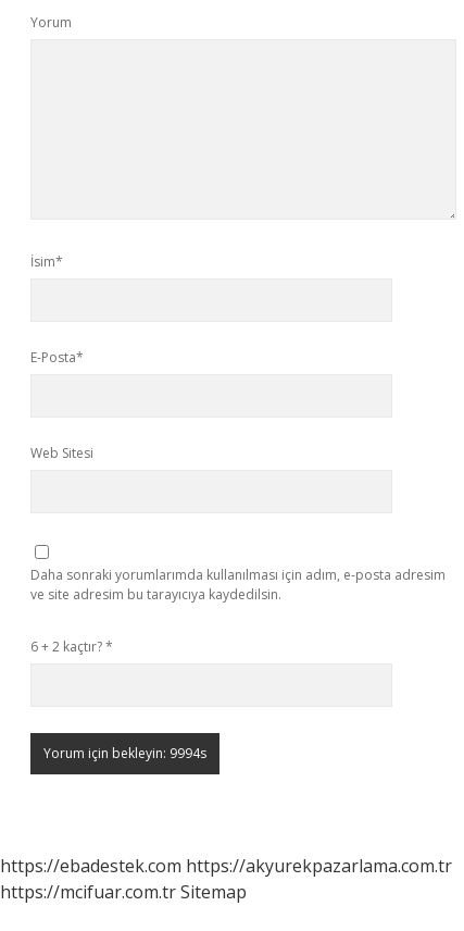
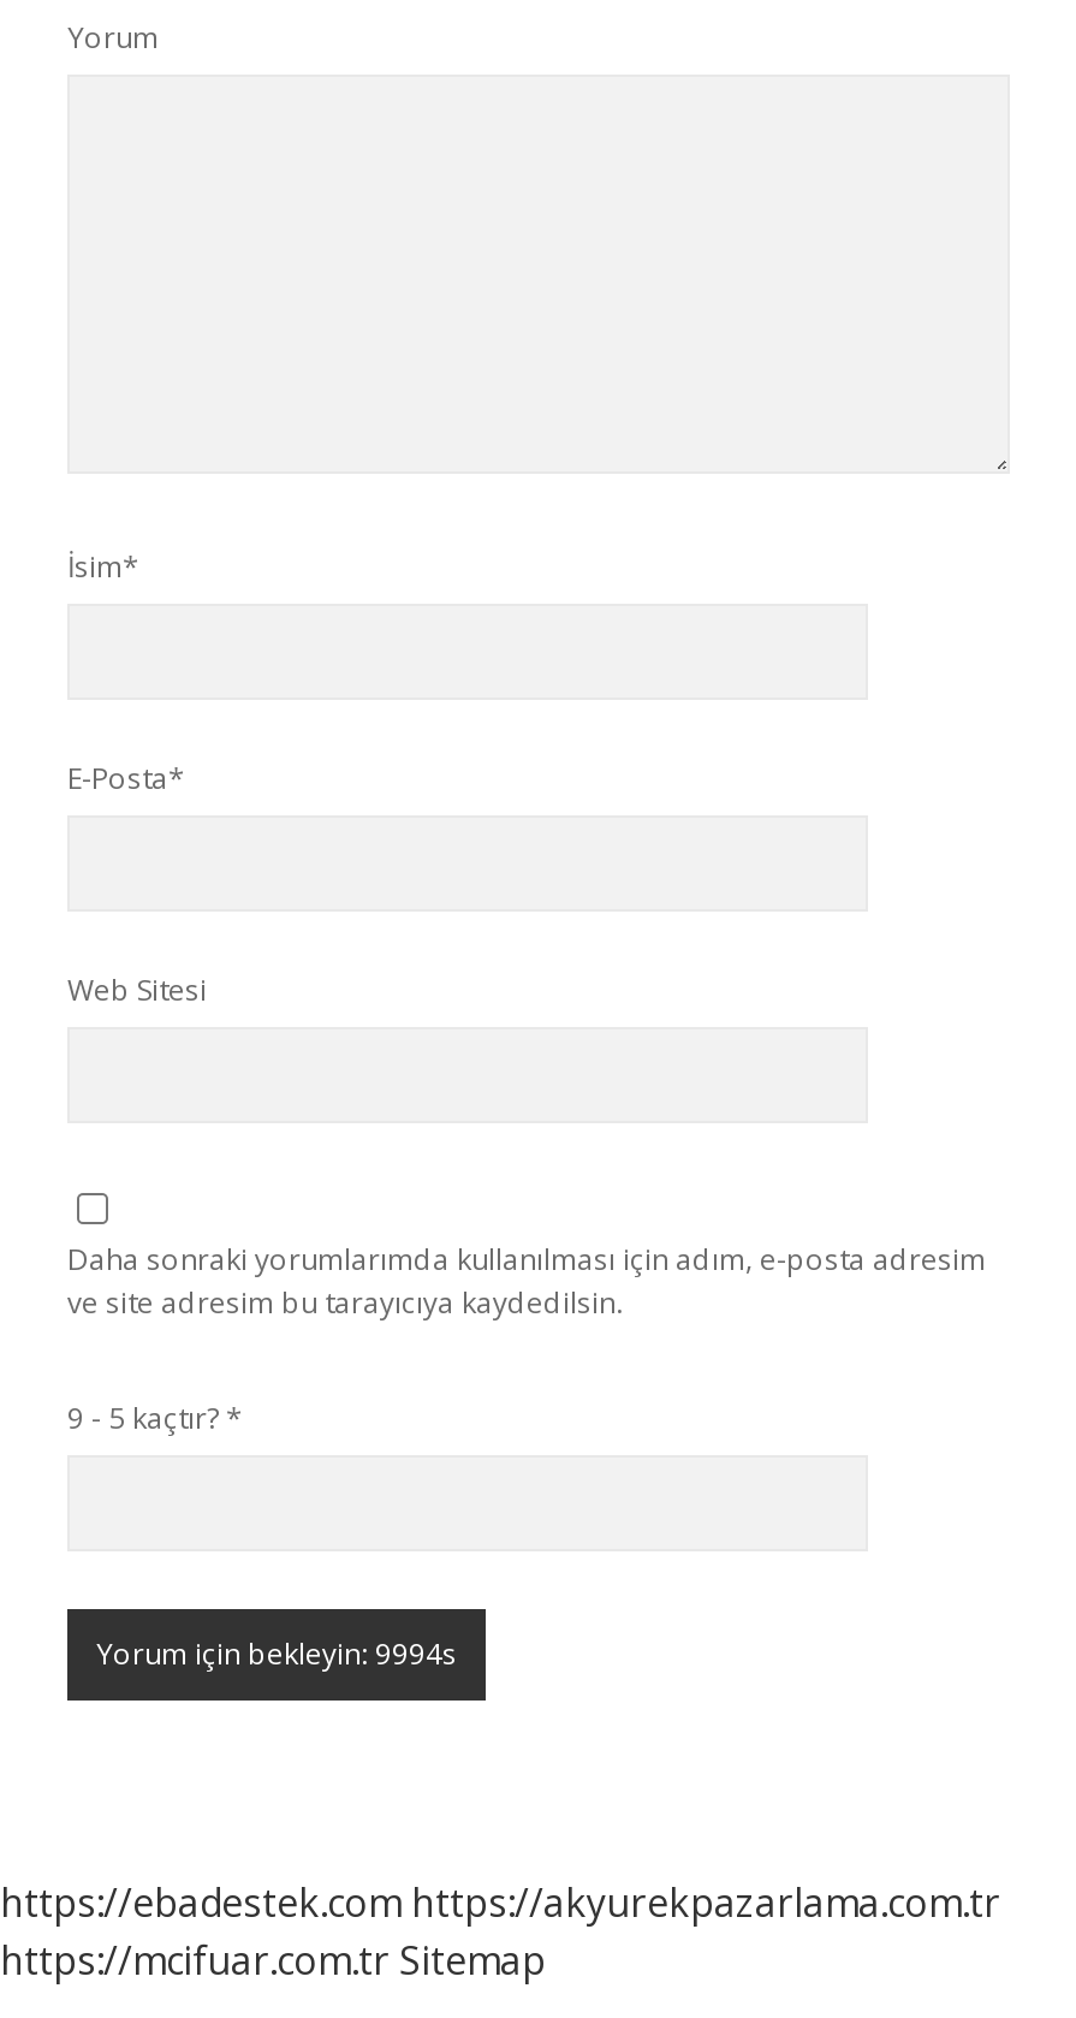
- 6 + 2 kaçtır? *
+ 9 - 5 kaçtır? *
